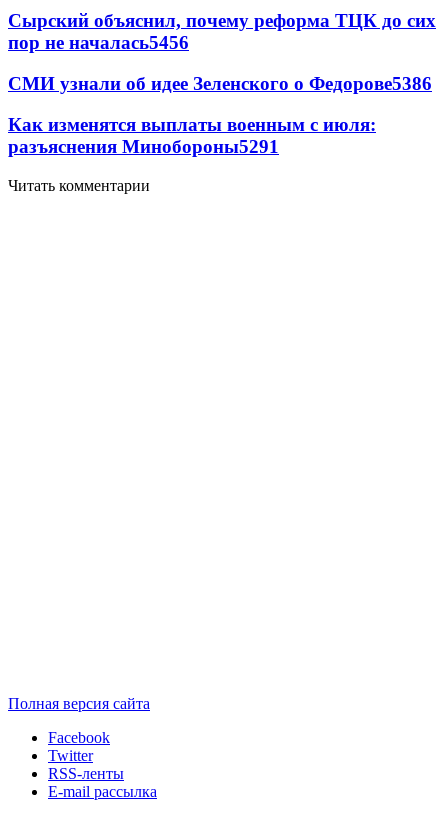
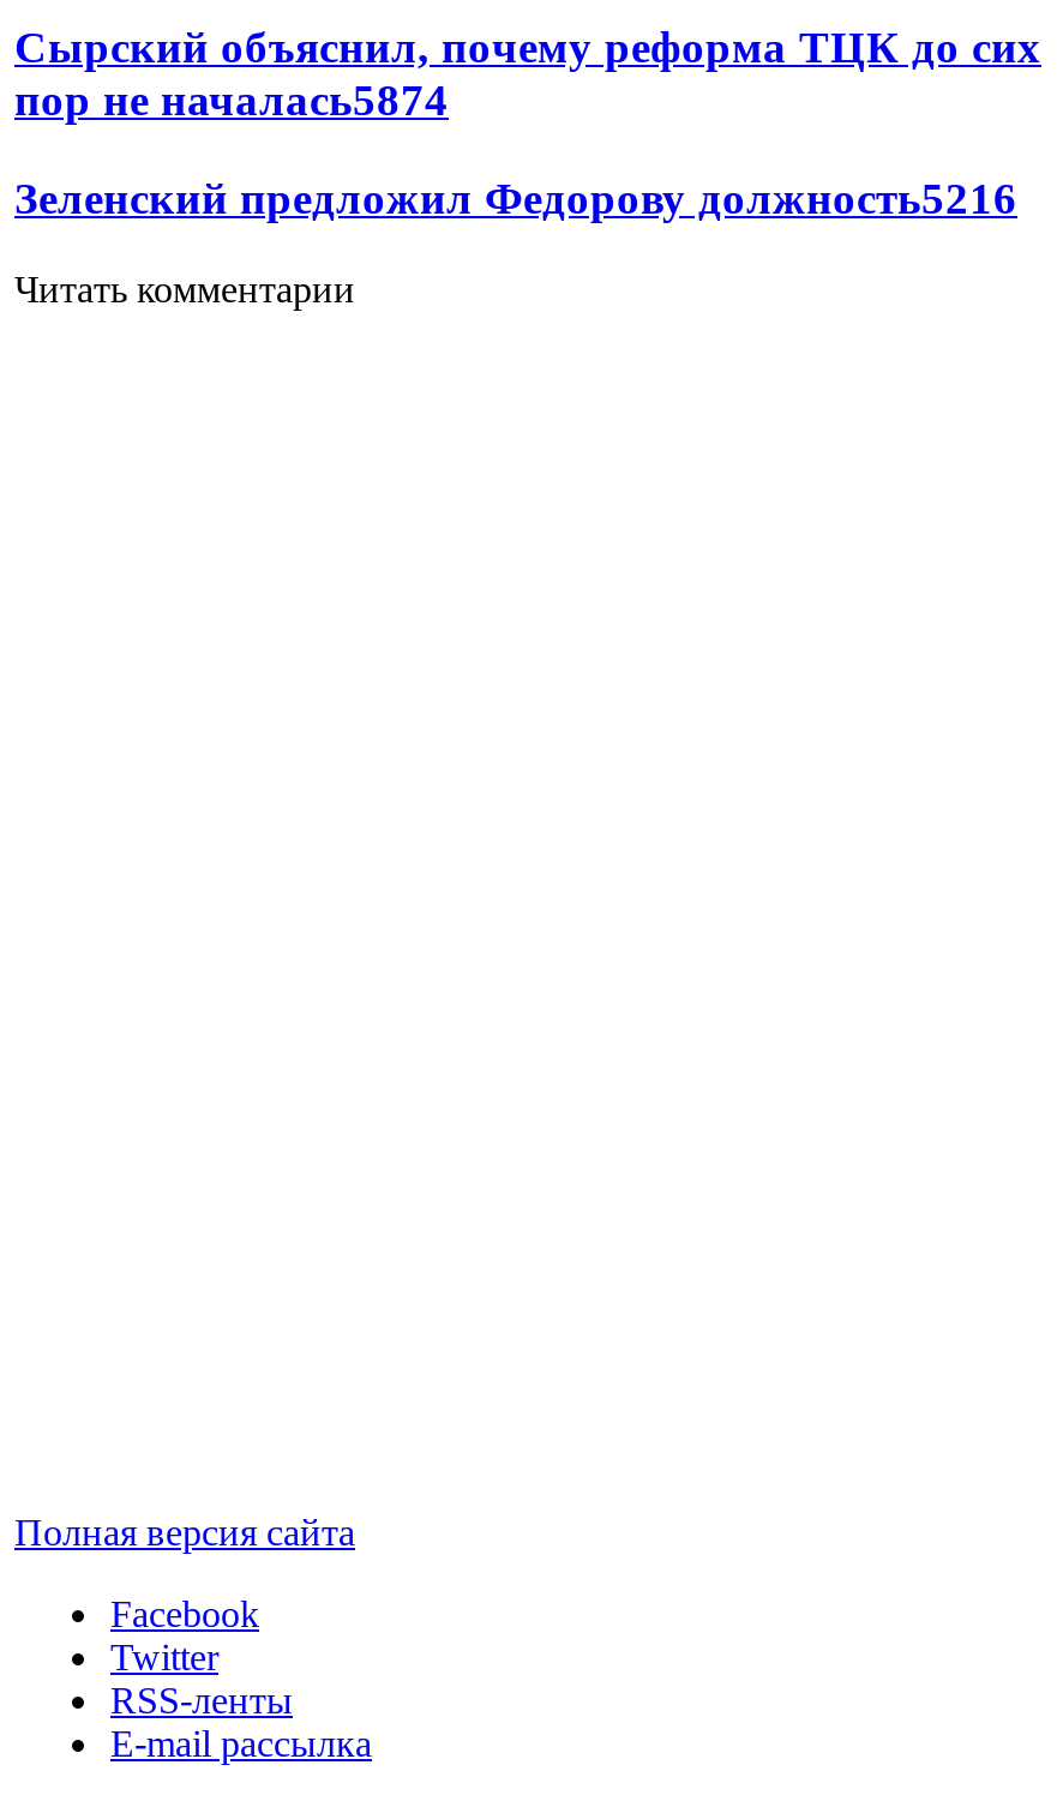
- пор не началась5456
- СМИ узнали об идее Зеленского о Федорове5386
- Как изменятся выплаты военным с июля:
- разъяснения Минобороны5291
+ пор не началась5874
+ Зеленский предложил Федорову должность5216
